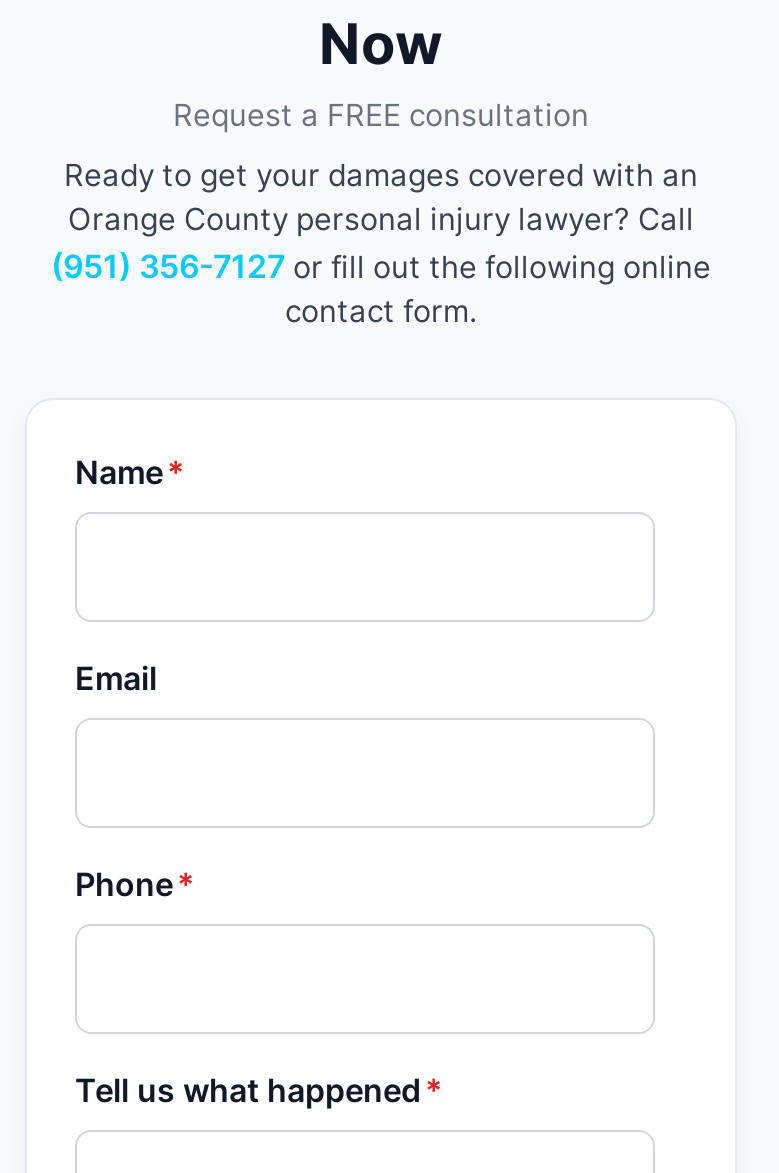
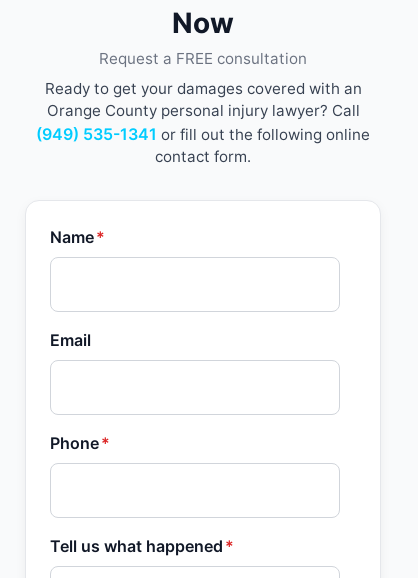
- (951) 356-7127 or fill out the following online
+ (949) 535-1341 or fill out the following online
